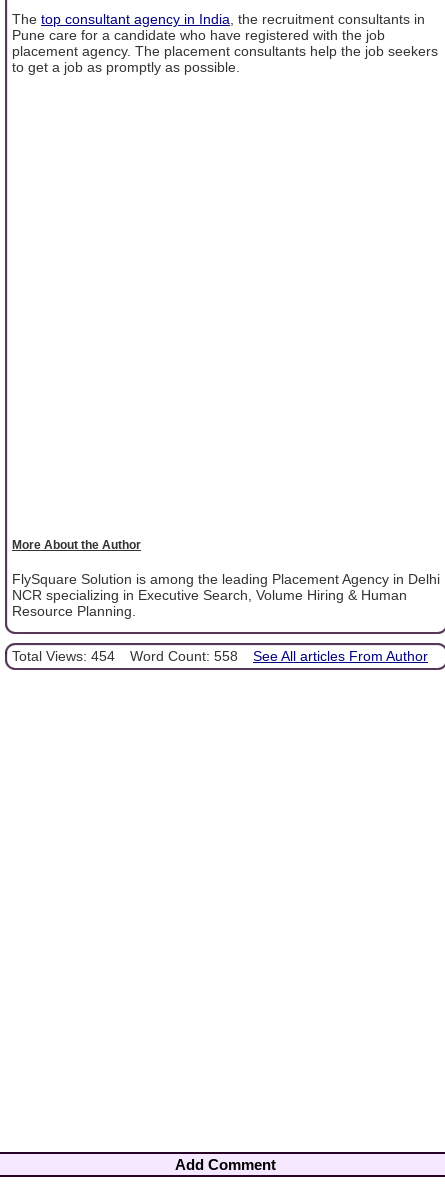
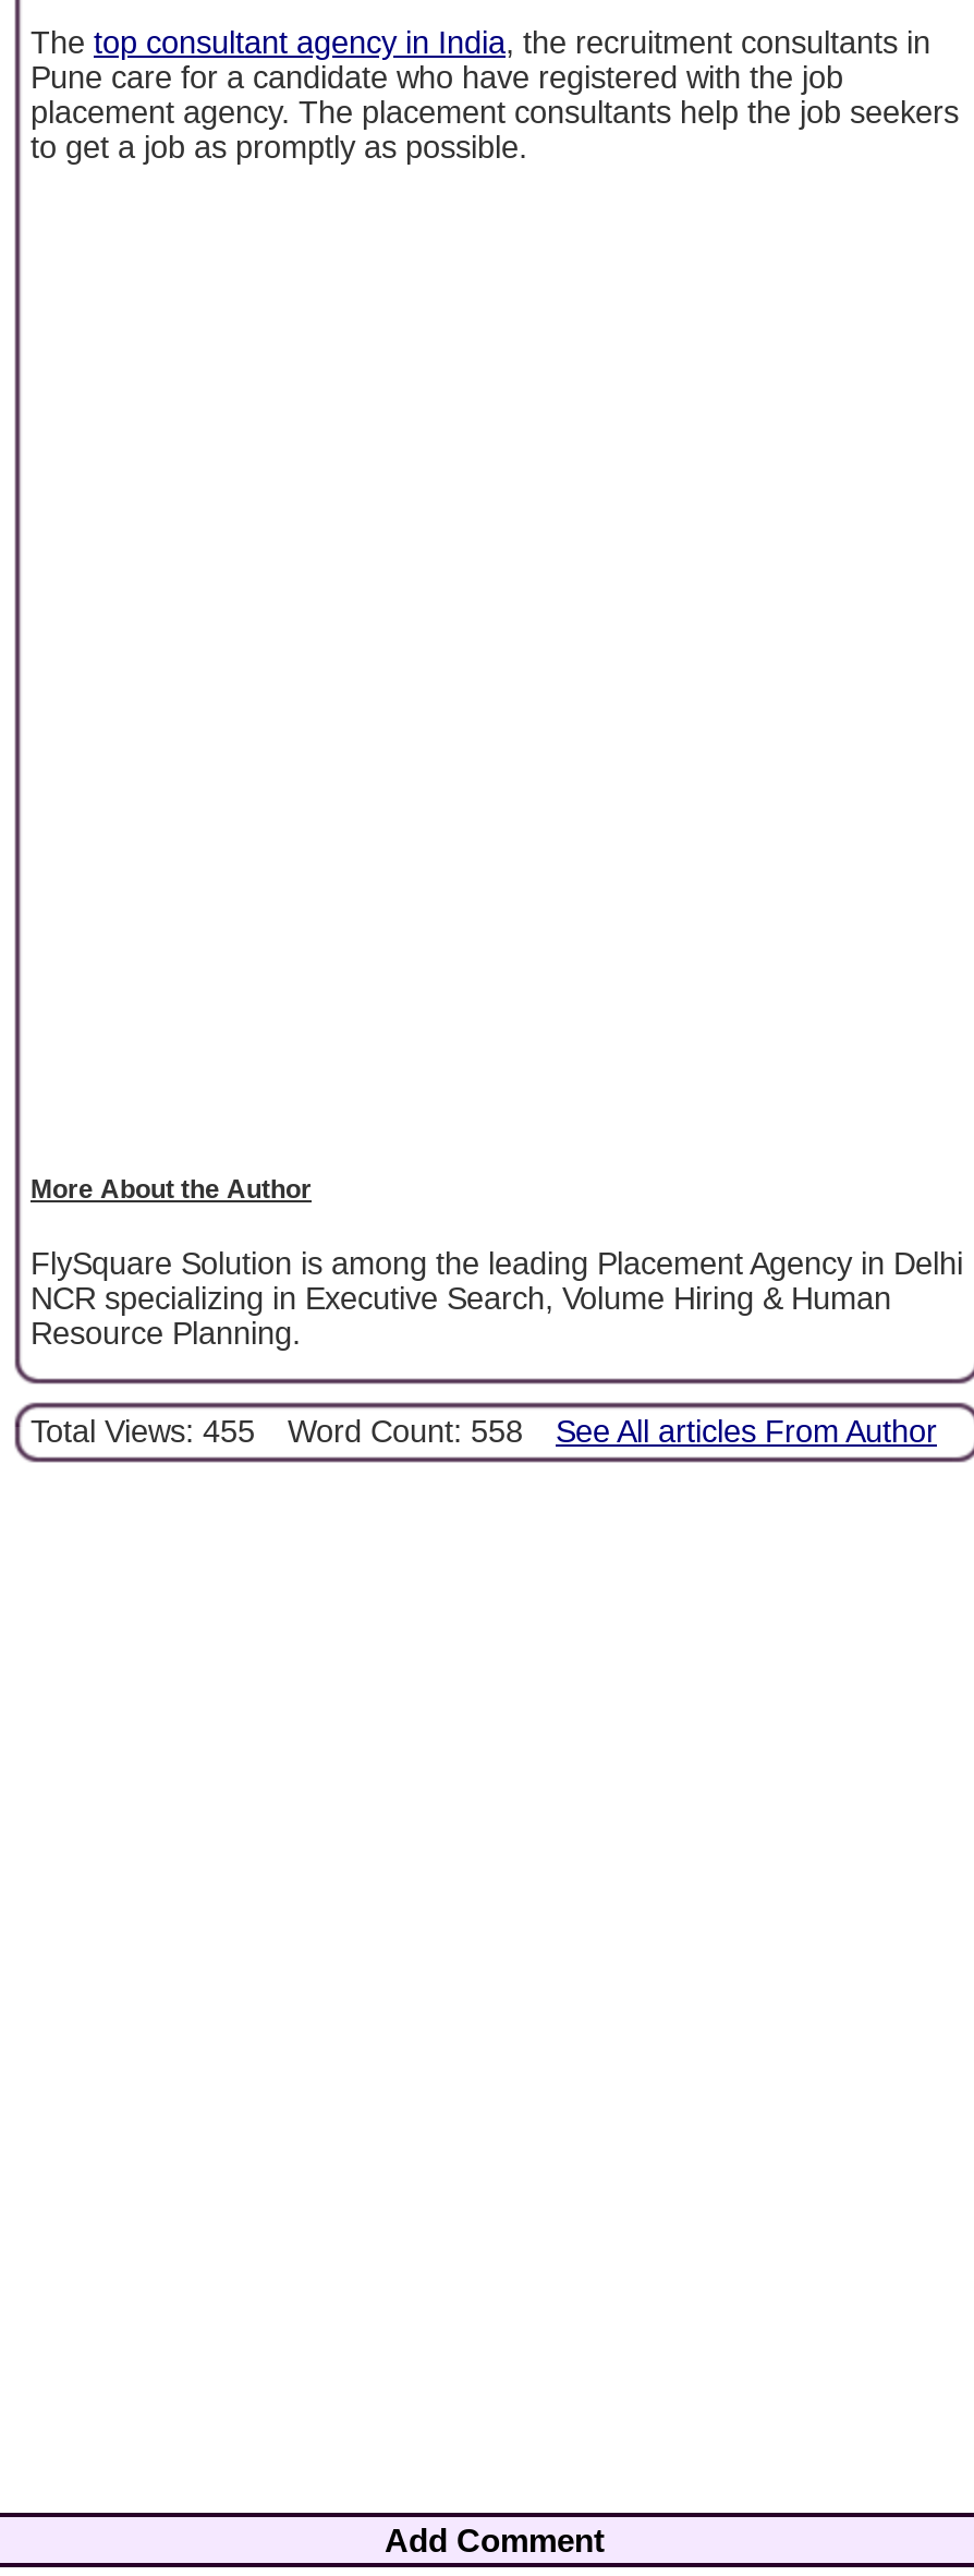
- Total Views: 454 Word Count: 558 See All articles From Author
+ Total Views: 455 Word Count: 558 See All articles From Author
